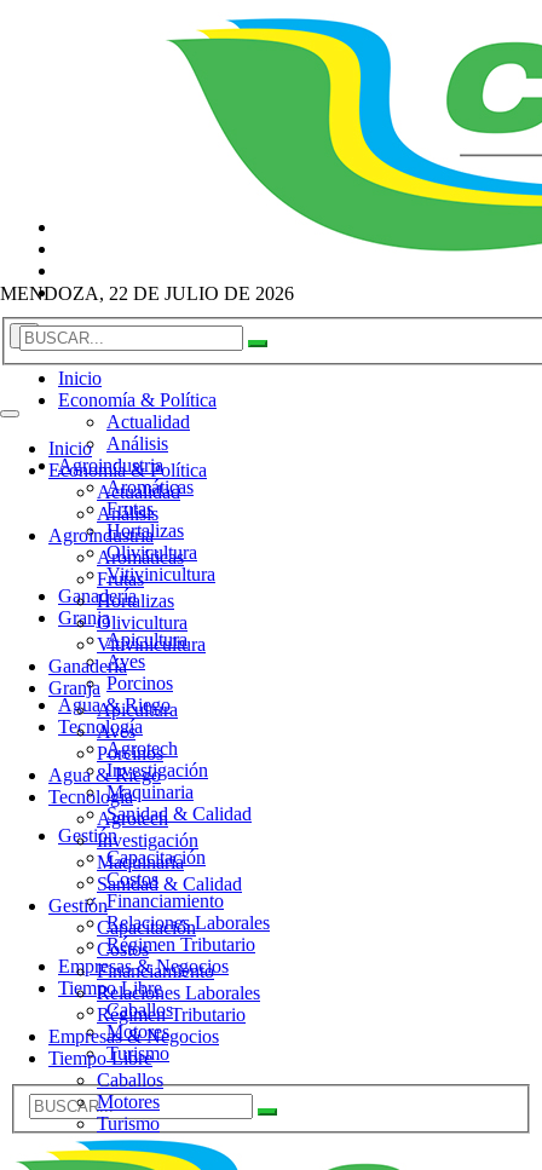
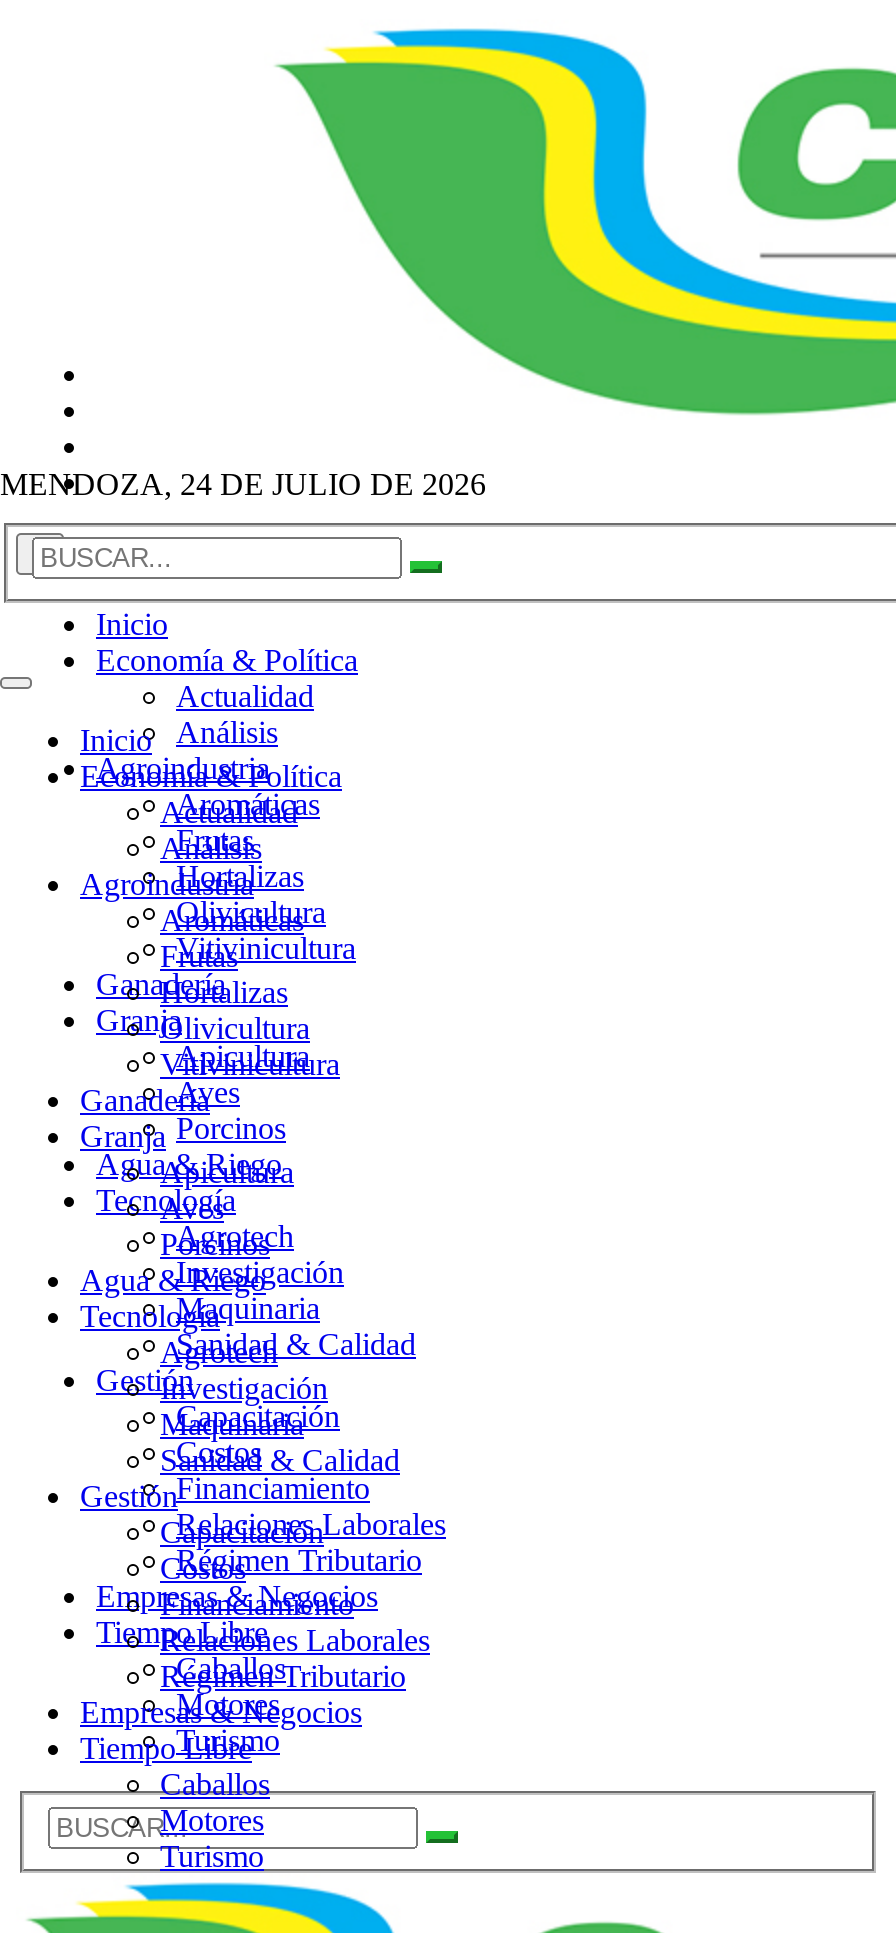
- MENDOZA, 22 DE JULIO DE 2026
+ MENDOZA, 24 DE JULIO DE 2026
